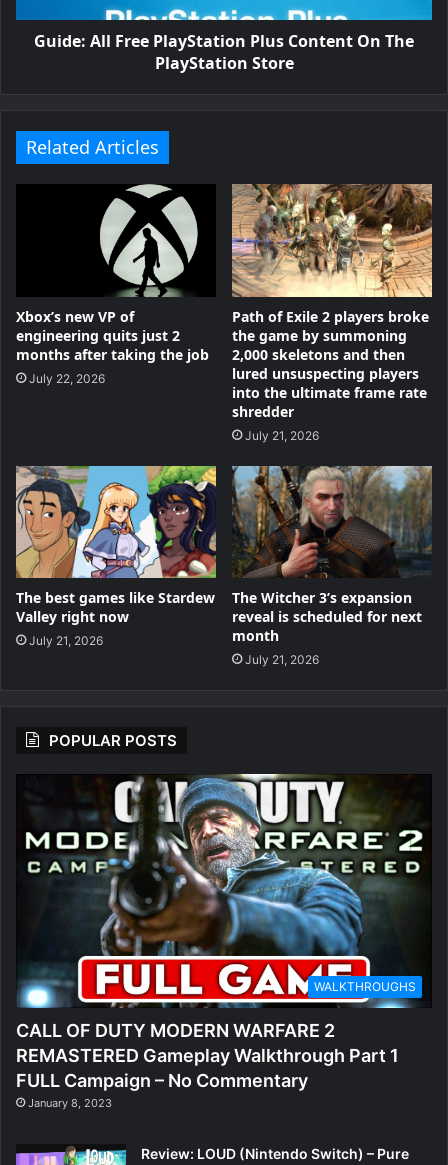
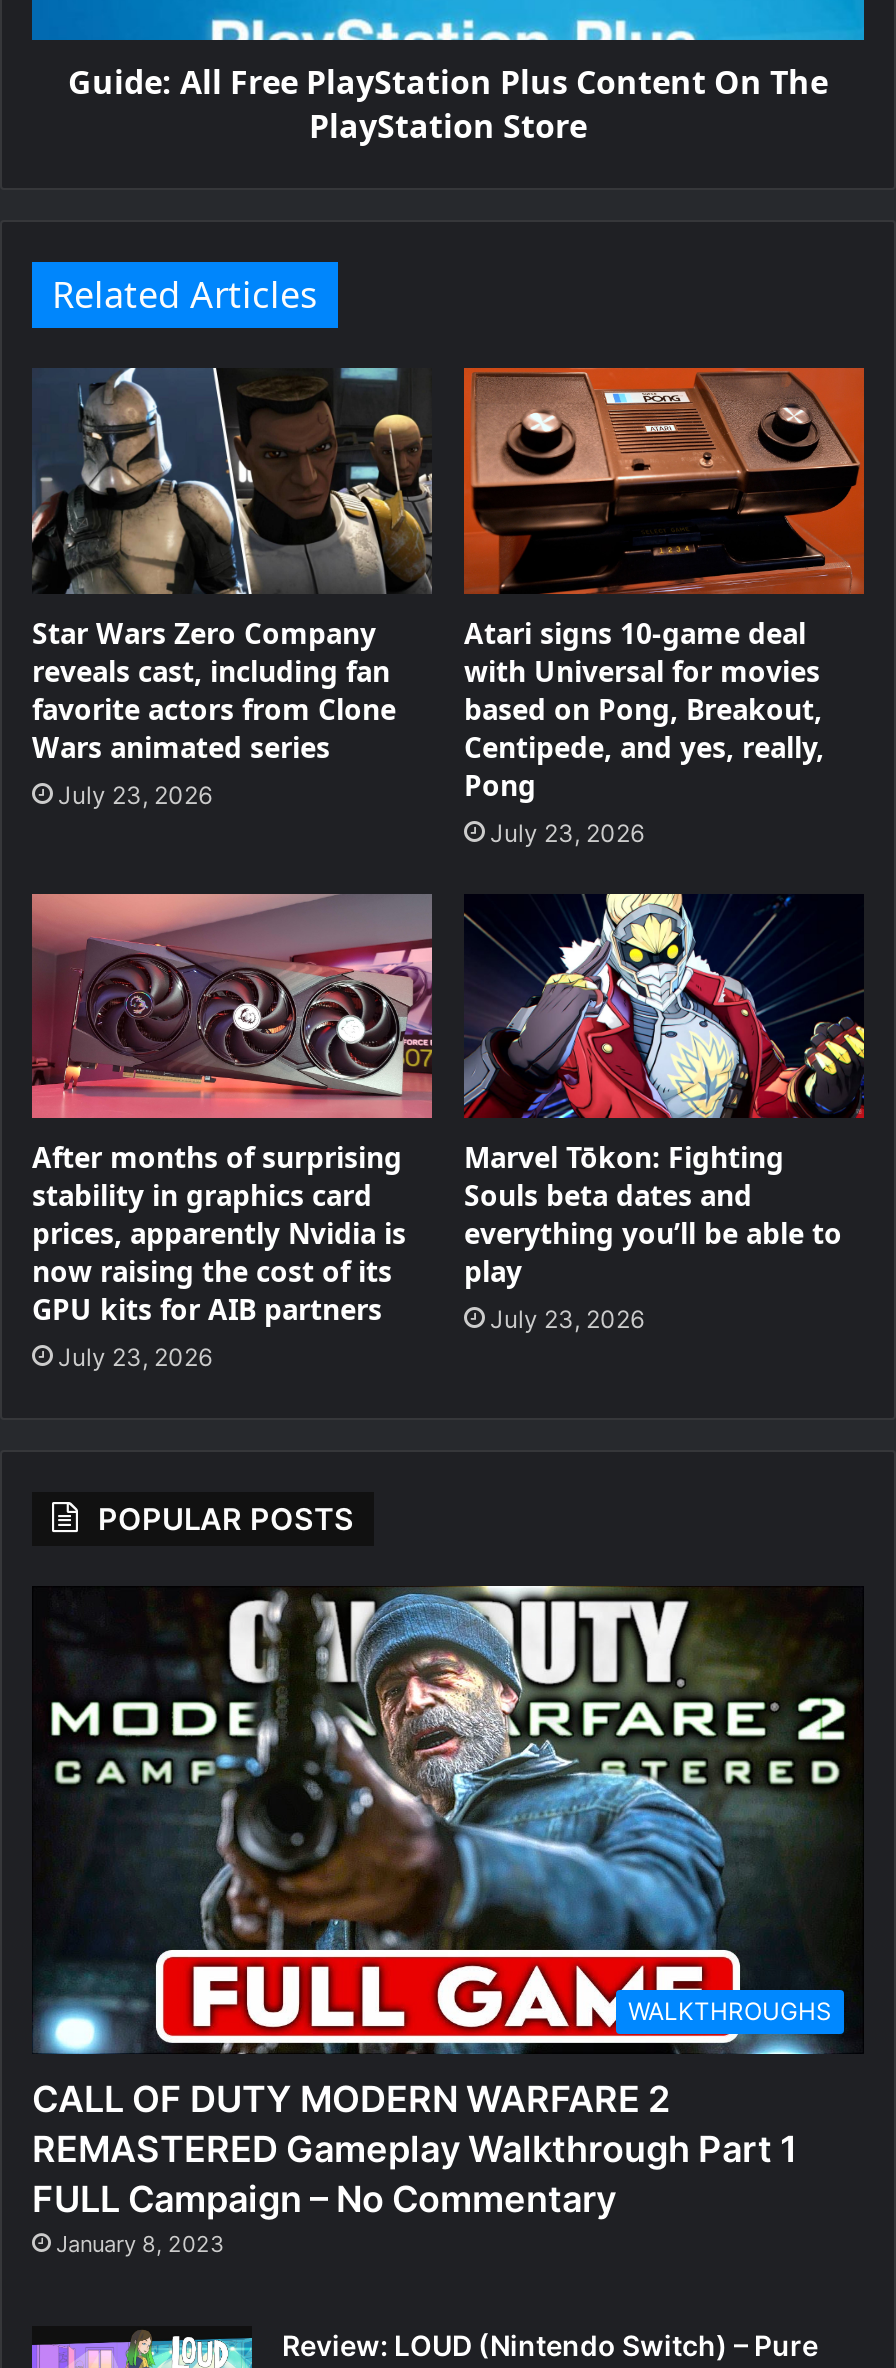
- [image]
- Xbox’s new VP of
- engineering quits just 2
- months after taking the job
- July 22, 2026
+ [image]
+ Star Wars Zero Company
+ reveals cast, including fan
+ favorite actors from Clone
+ Wars animated series
+ July 23, 2026

- [image]
- Path of Exile 2 players broke
- the game by summoning
- 2,000 skeletons and then
- lured unsuspecting players
- into the ultimate frame rate
- shredder
- July 21, 2026
+ [image]
+ Atari signs 10-game deal
+ with Universal for movies
+ based on Pong, Breakout,
+ Centipede, and yes, really,
+ Pong
+ July 23, 2026

- [image]
+ [image]

- [image]
- The Witcher 3’s expansion
- reveal is scheduled for next
- month
- July 21, 2026
+ [image]
+ Marvel Tōkon: Fighting
+ Souls beta dates and
+ everything you’ll be able to
+ play
+ July 23, 2026

- The best games like Stardew
- Valley right now
- July 21, 2026
+ After months of surprising
+ stability in graphics card
+ prices, apparently Nvidia is
+ now raising the cost of its
+ GPU kits for AIB partners
+ July 23, 2026
